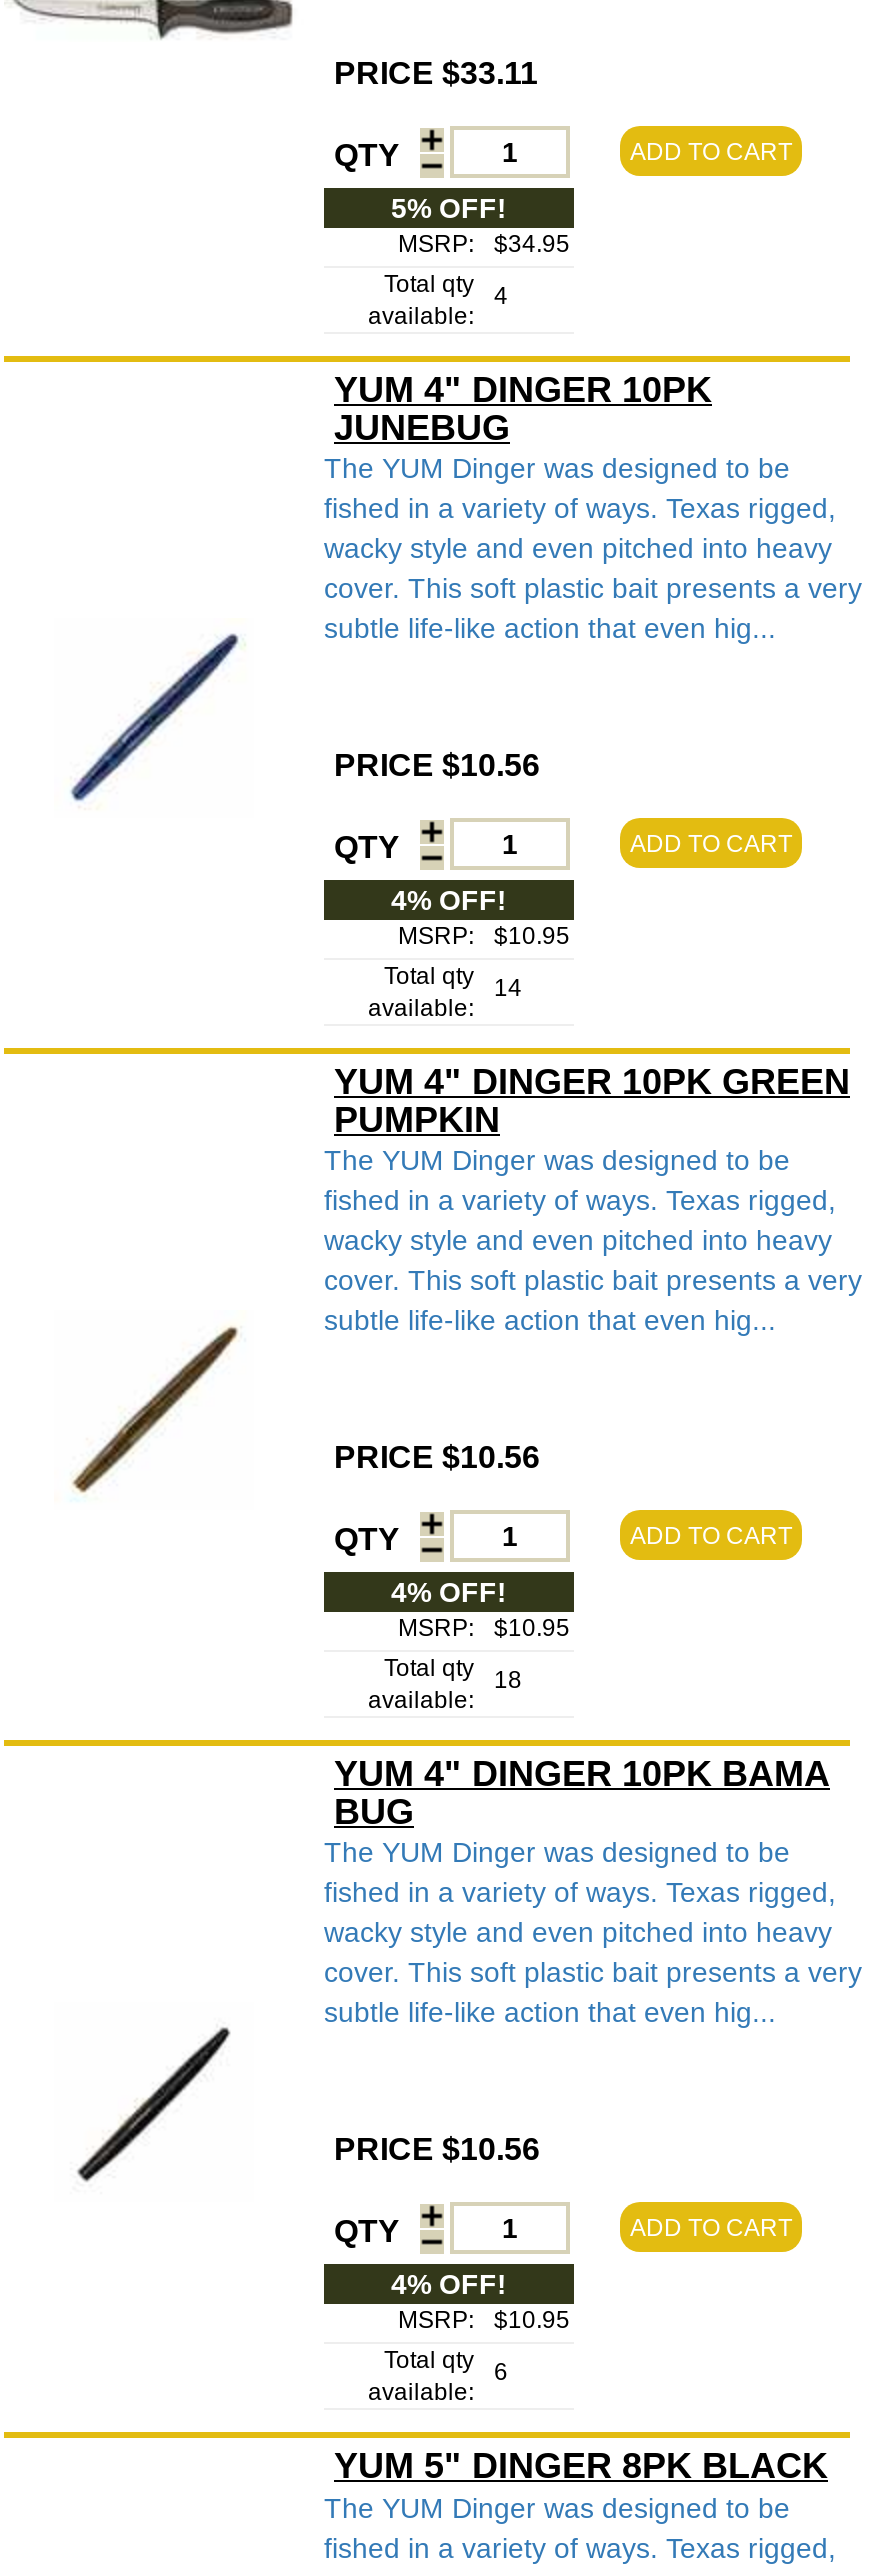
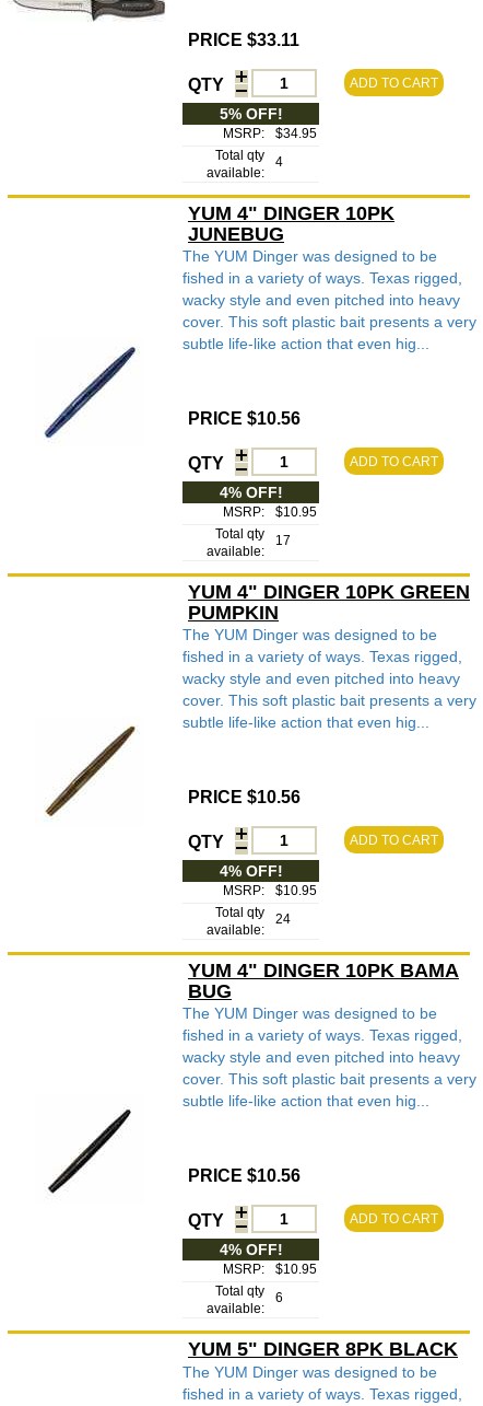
- Total qty 14
+ Total qty 17

- Total qty 18
+ Total qty 24
